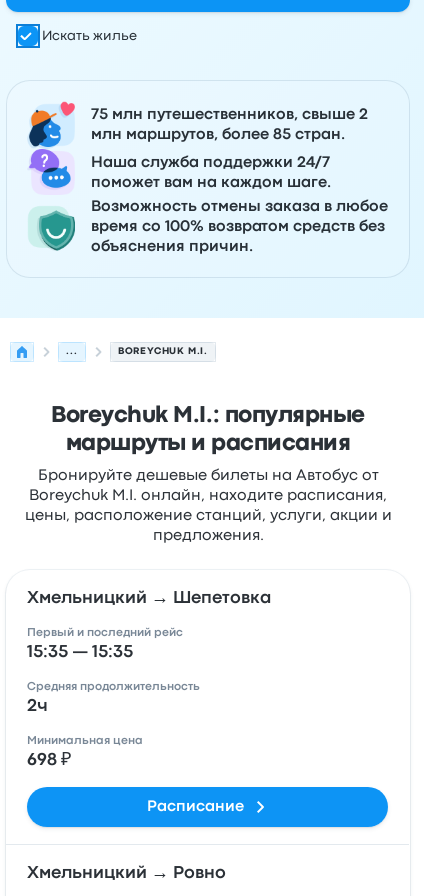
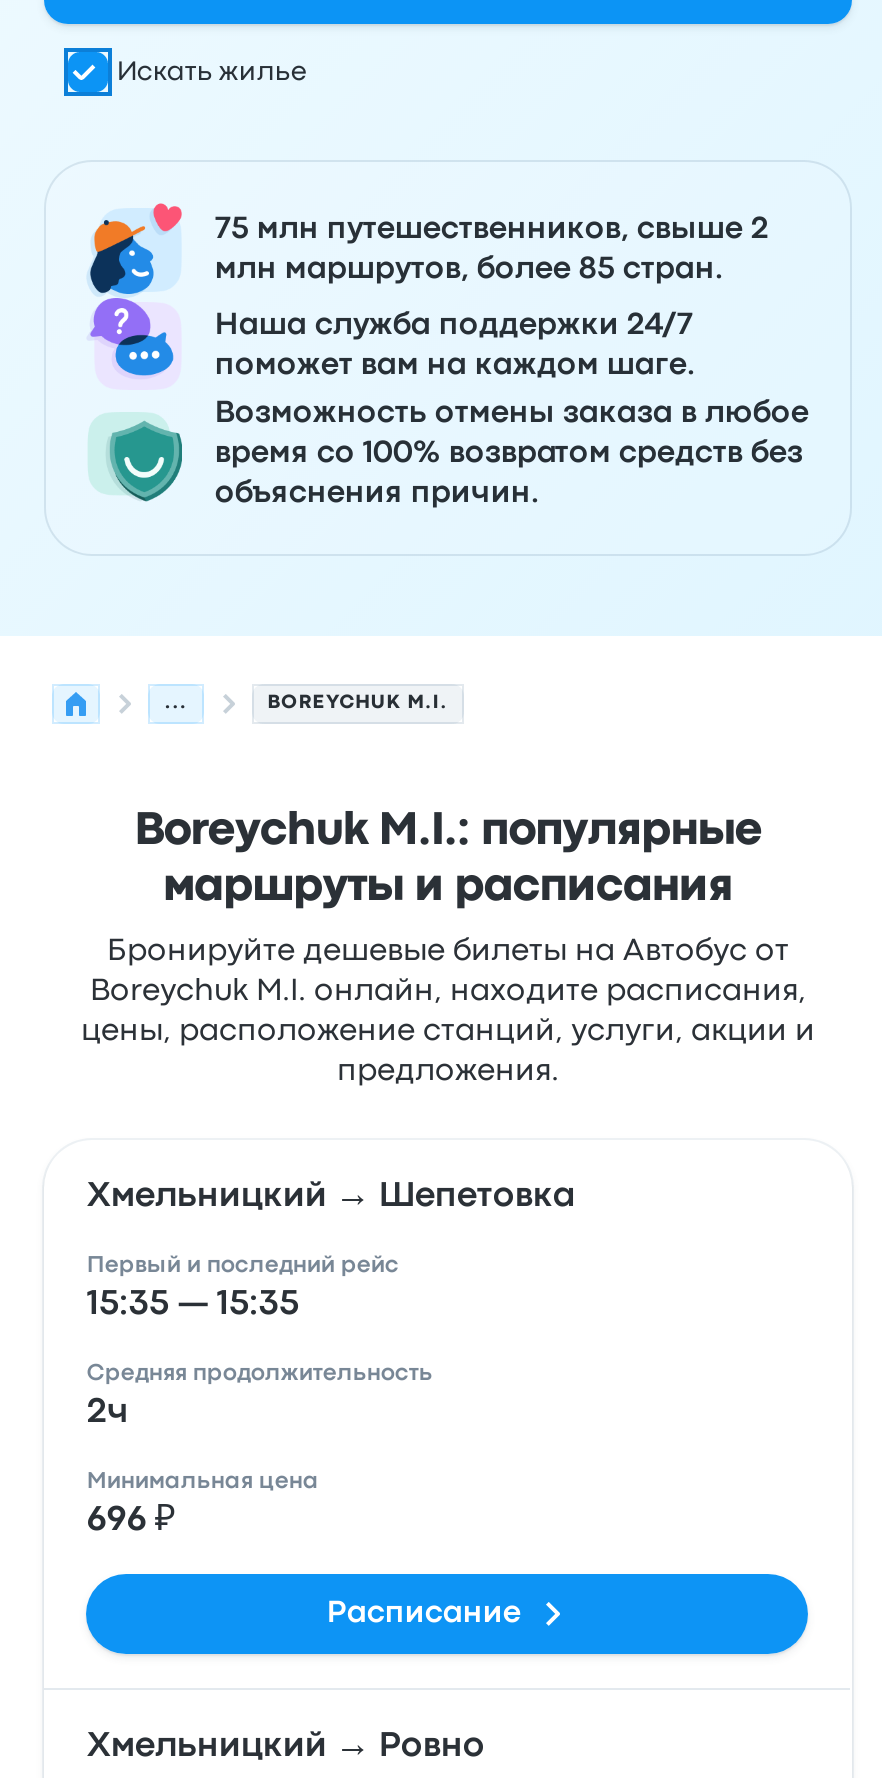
- 698 ₽
+ 696 ₽
